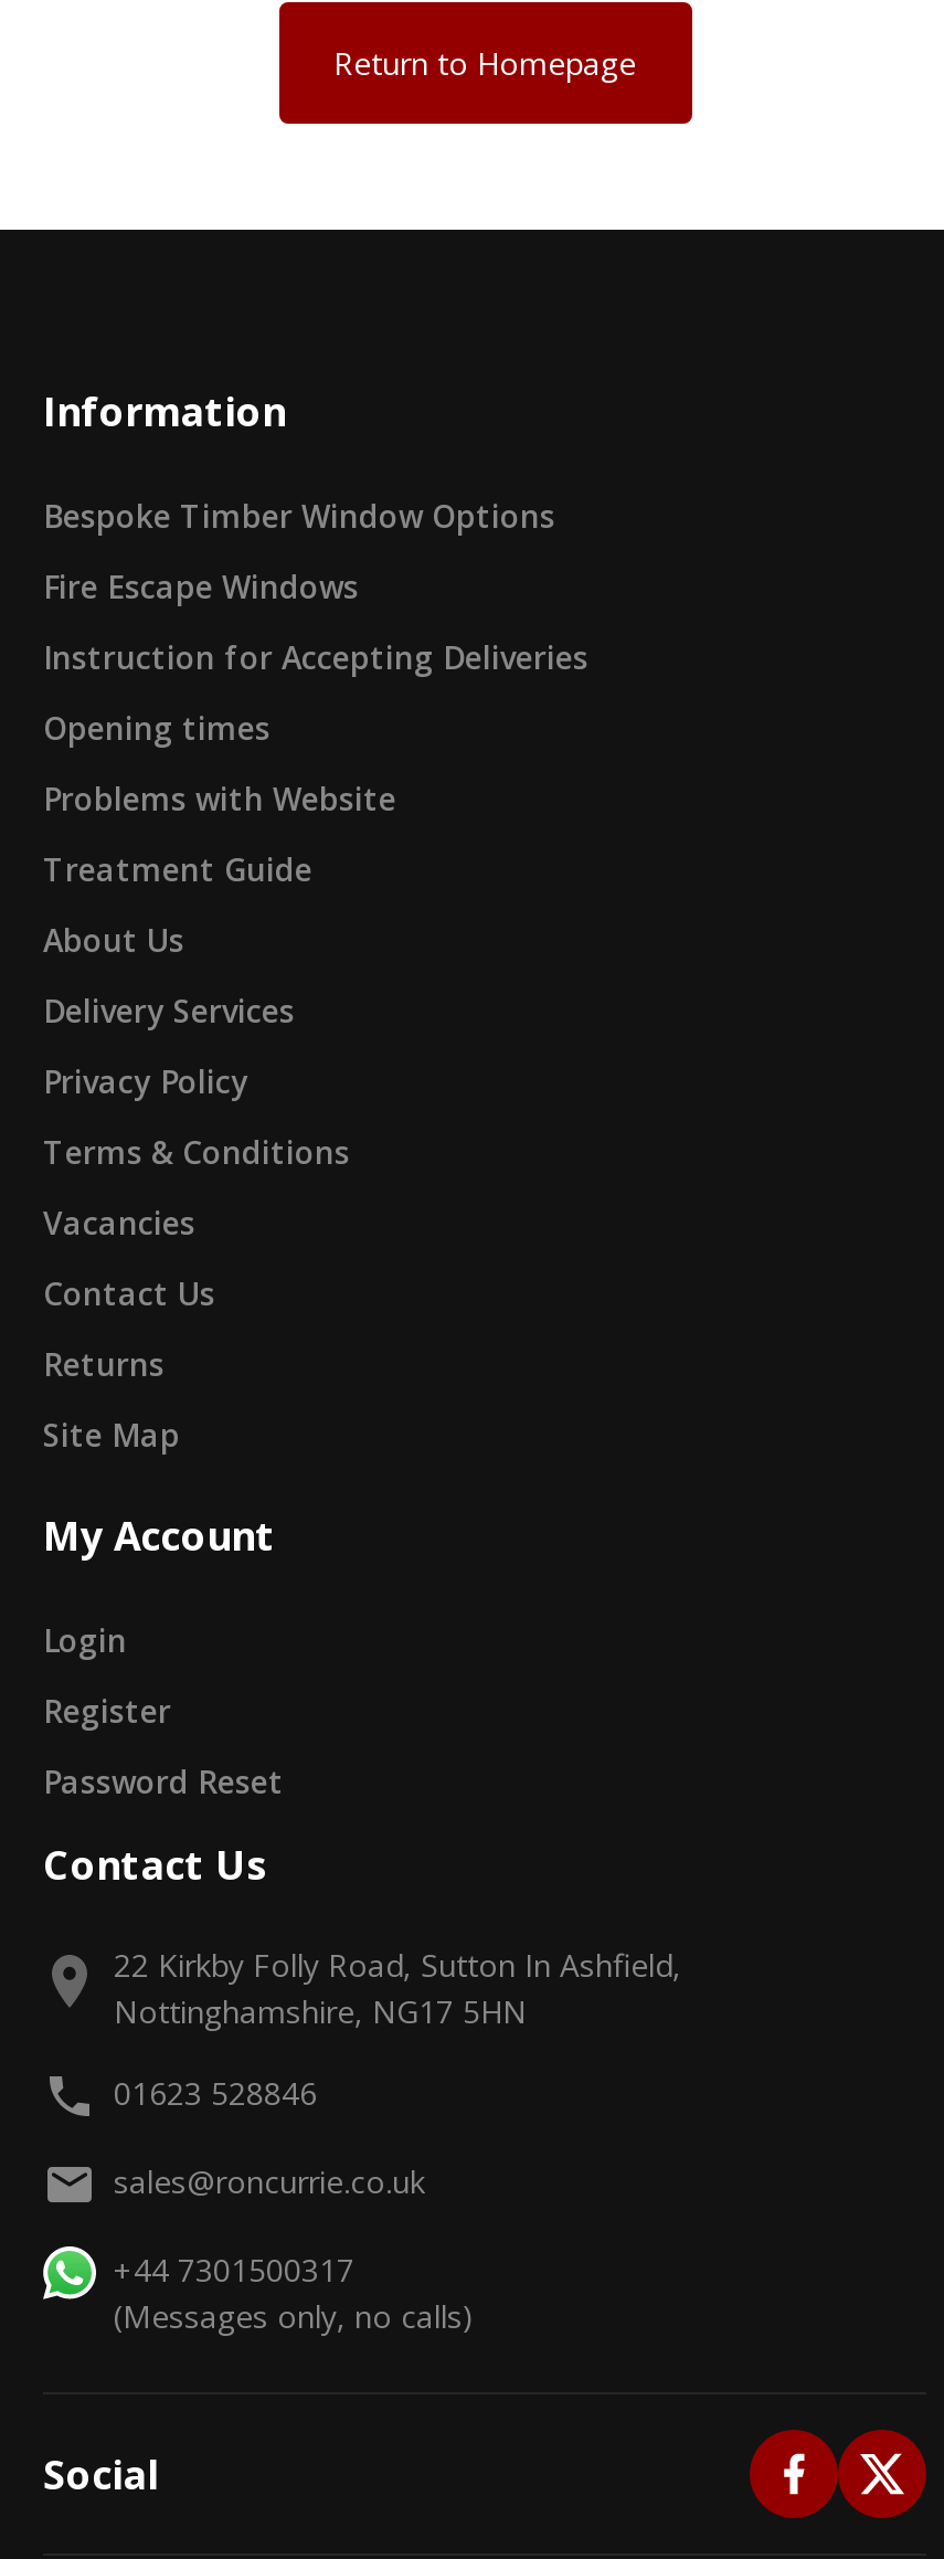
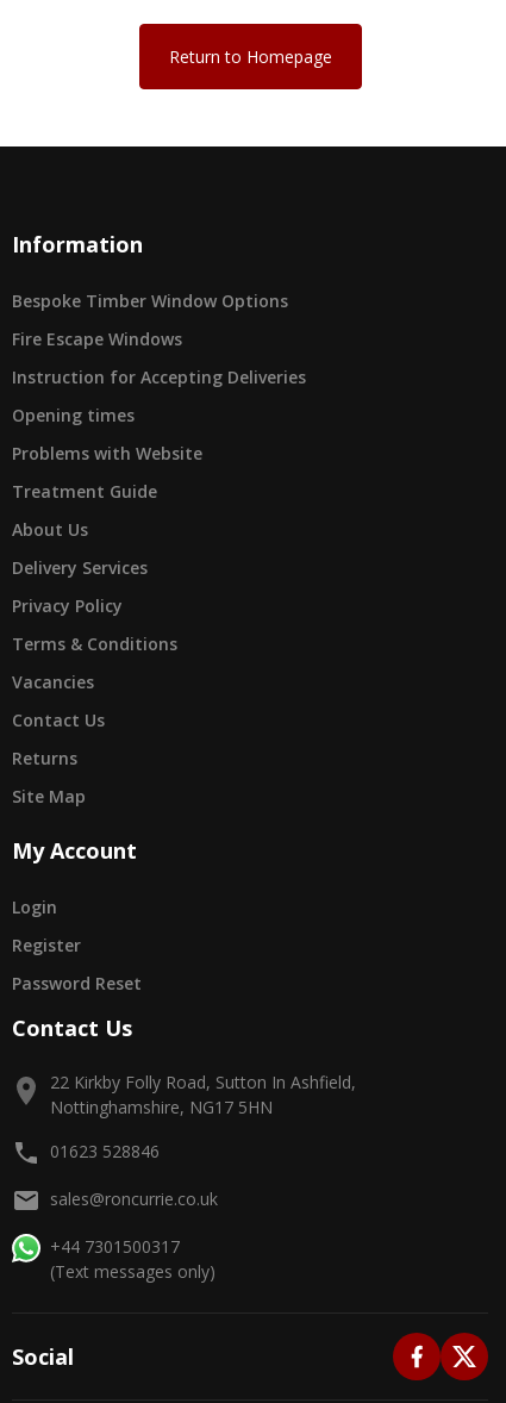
- (Messages only, no calls)
+ (Text messages only)
